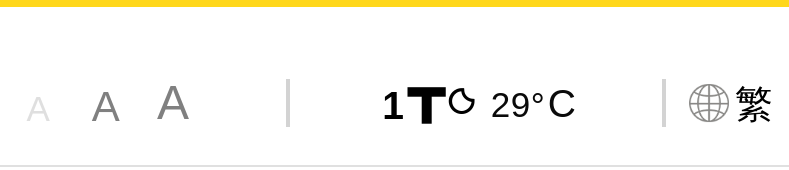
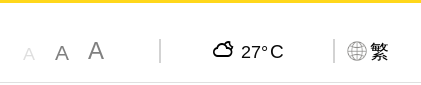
- 1
- 29° C
+ 27° C
